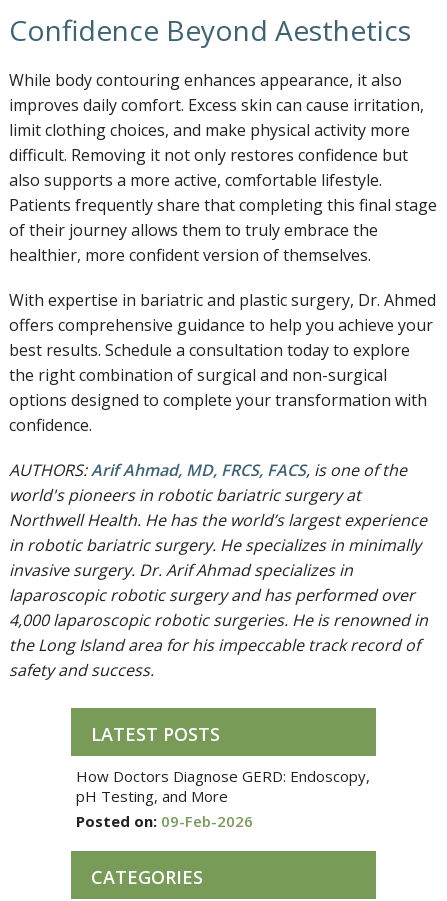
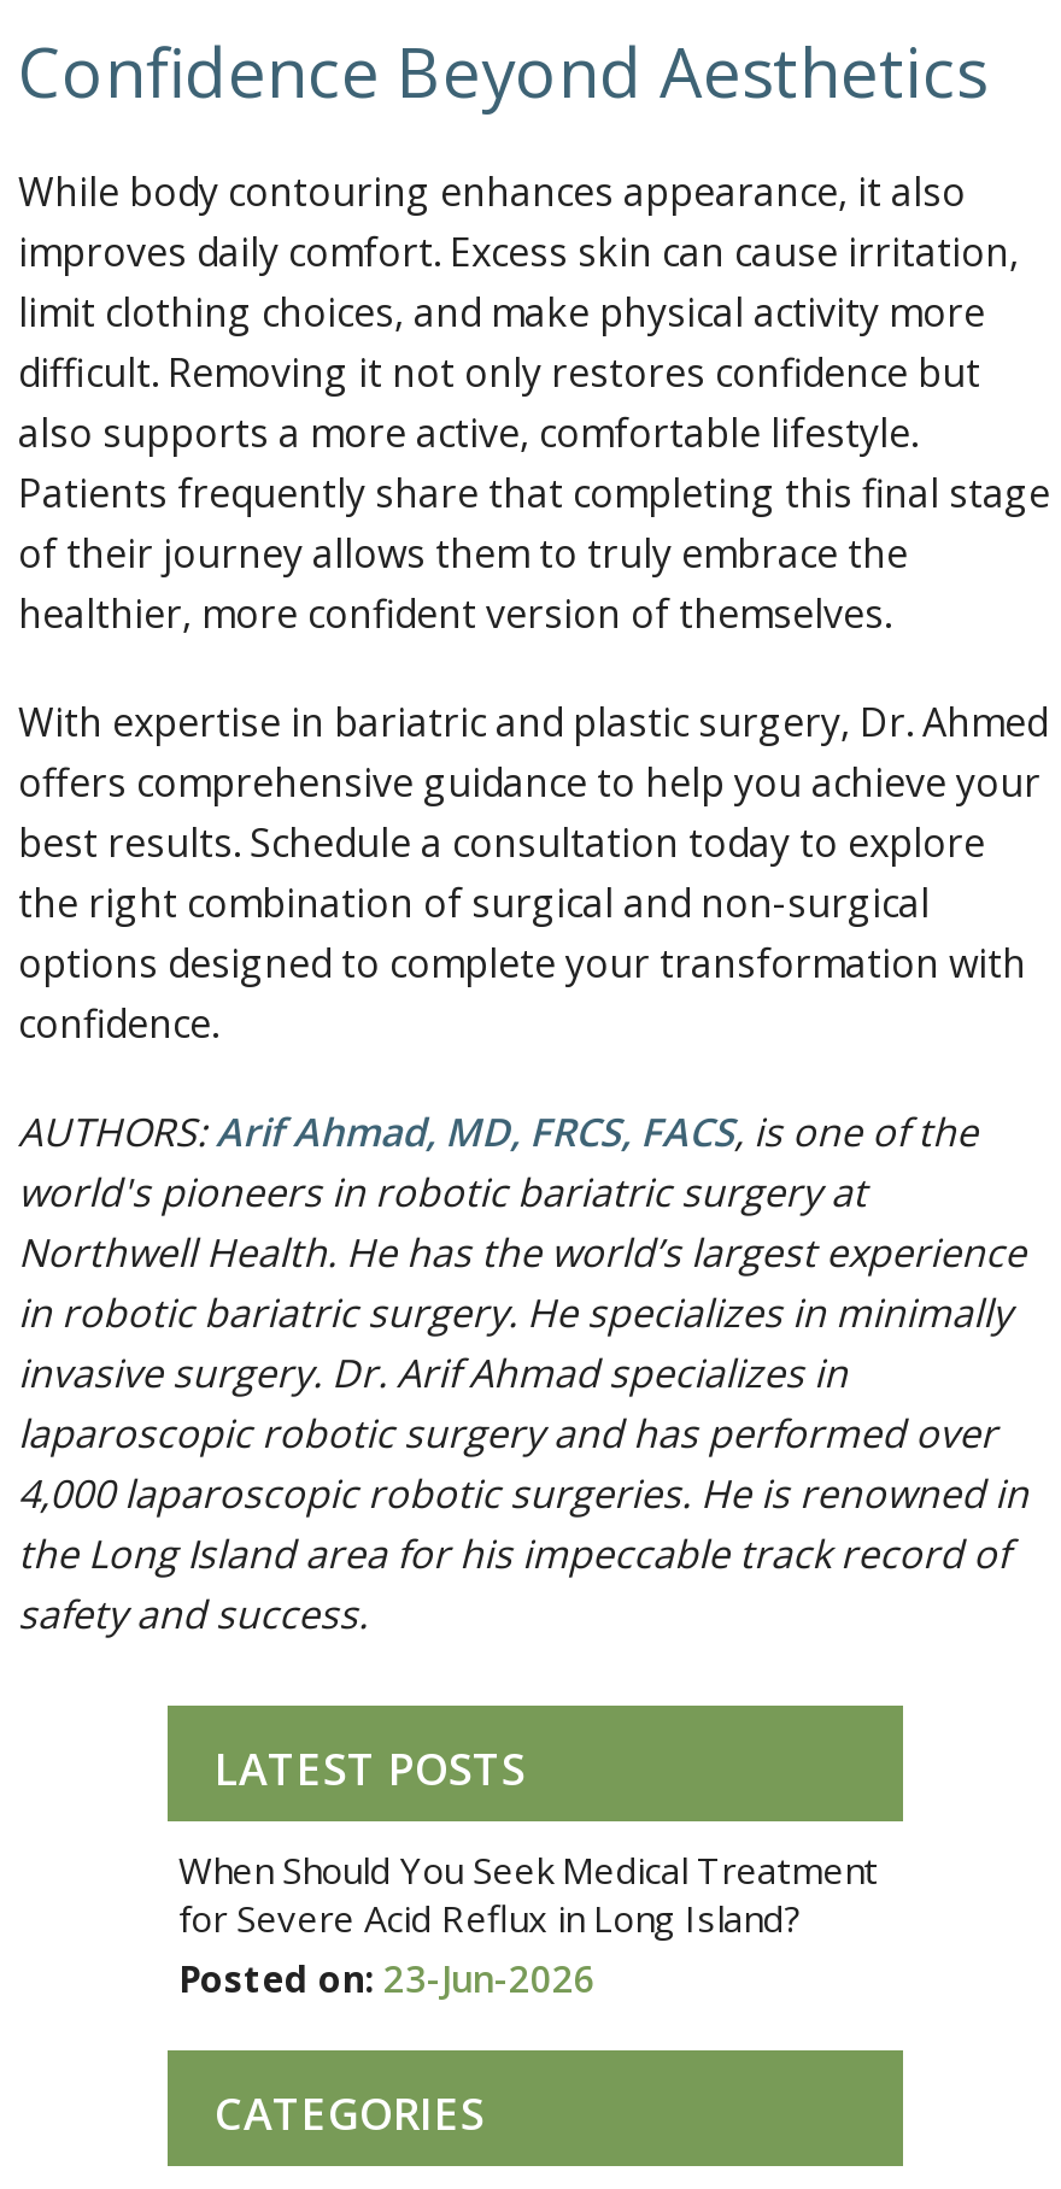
- How Doctors Diagnose GERD: Endoscopy,
- pH Testing, and More
- Posted on: 09-Feb-2026
+ When Should You Seek Medical Treatment
+ for Severe Acid Reflux in Long Island?
+ Posted on: 23-Jun-2026
